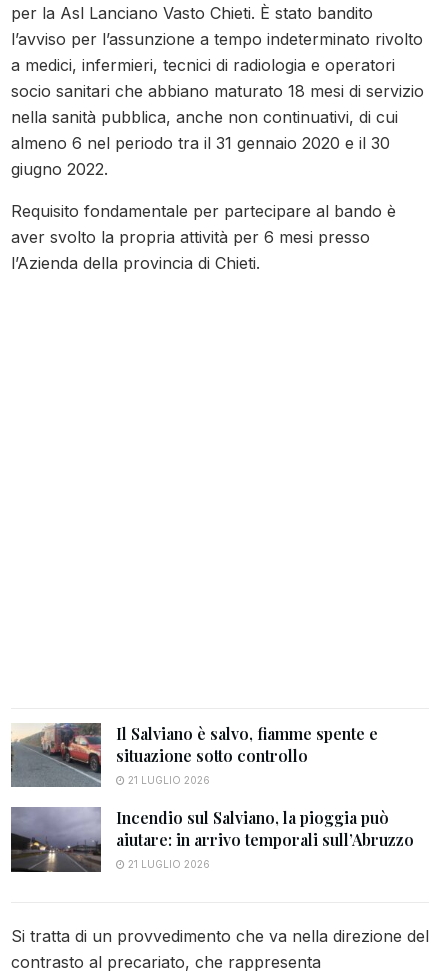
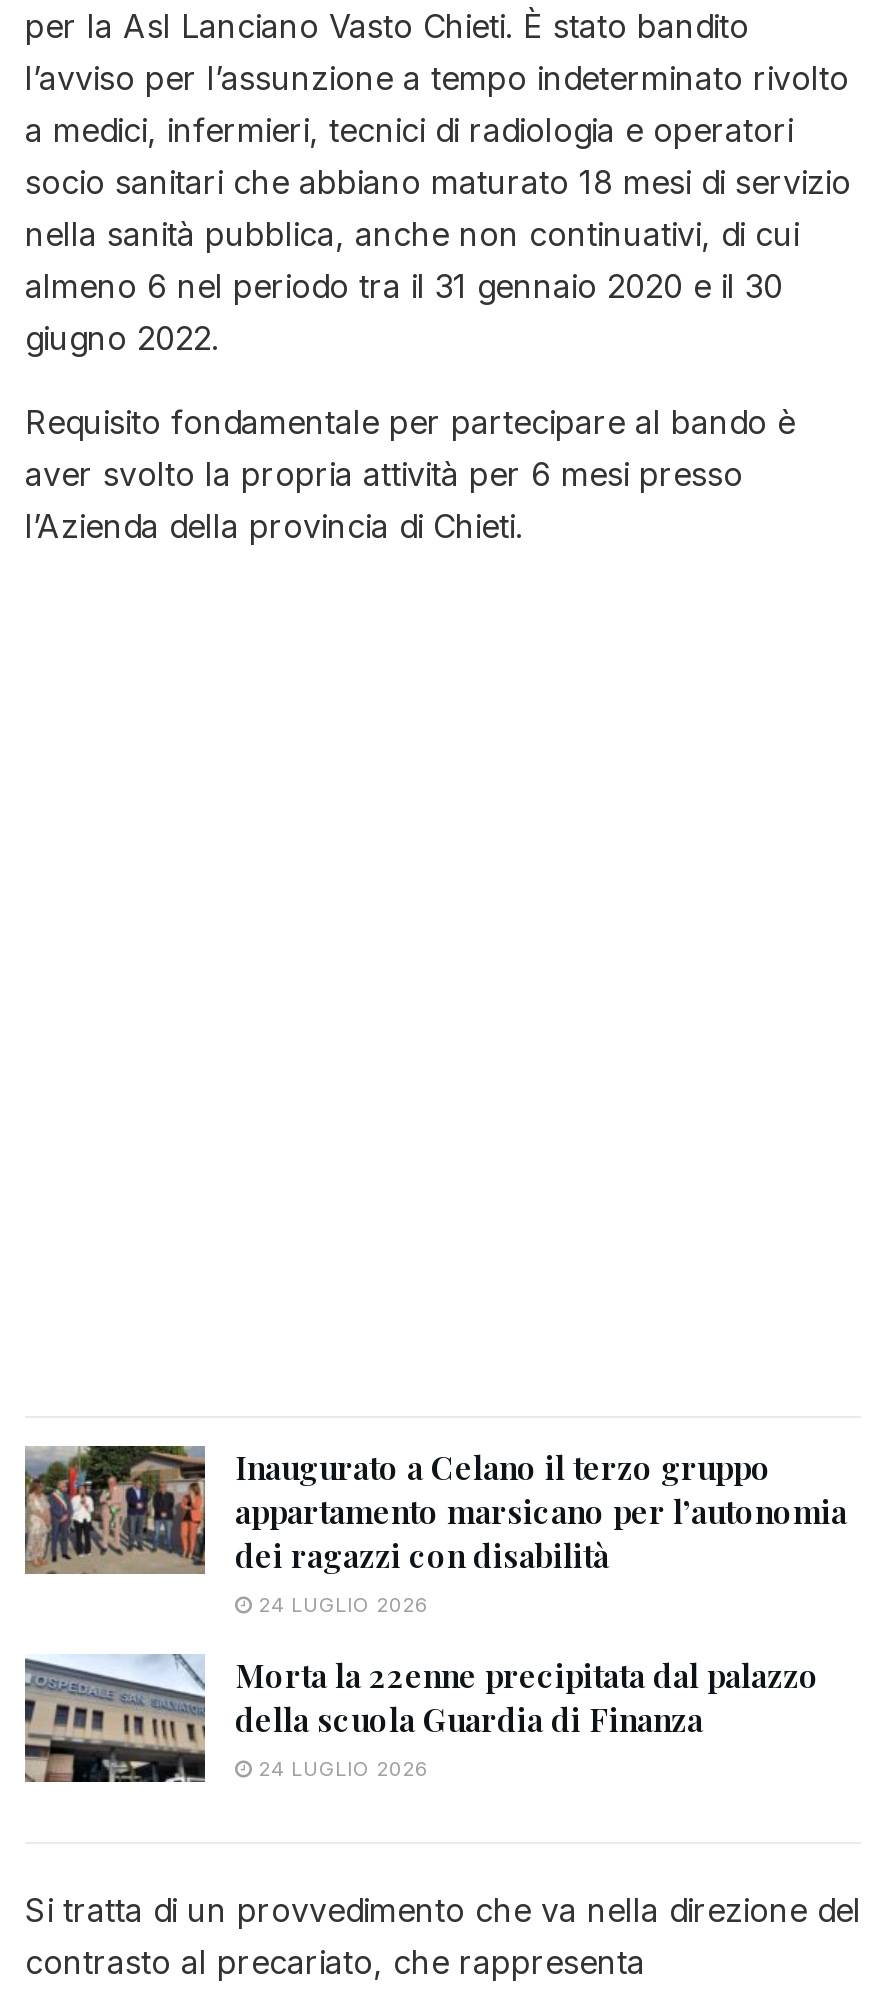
- [image]
- Il Salviano è salvo, fiamme spente e
- situazione sotto controllo
- 21 LUGLIO 2026
+ [image]
+ Inaugurato a Celano il terzo gruppo
+ appartamento marsicano per l’autonomia
+ dei ragazzi con disabilità
+ 24 LUGLIO 2026

- [image]
- Incendio sul Salviano, la pioggia può
- aiutare: in arrivo temporali sull’Abruzzo
- 21 LUGLIO 2026
+ [image]
+ Morta la 22enne precipitata dal palazzo
+ della scuola Guardia di Finanza
+ 24 LUGLIO 2026
